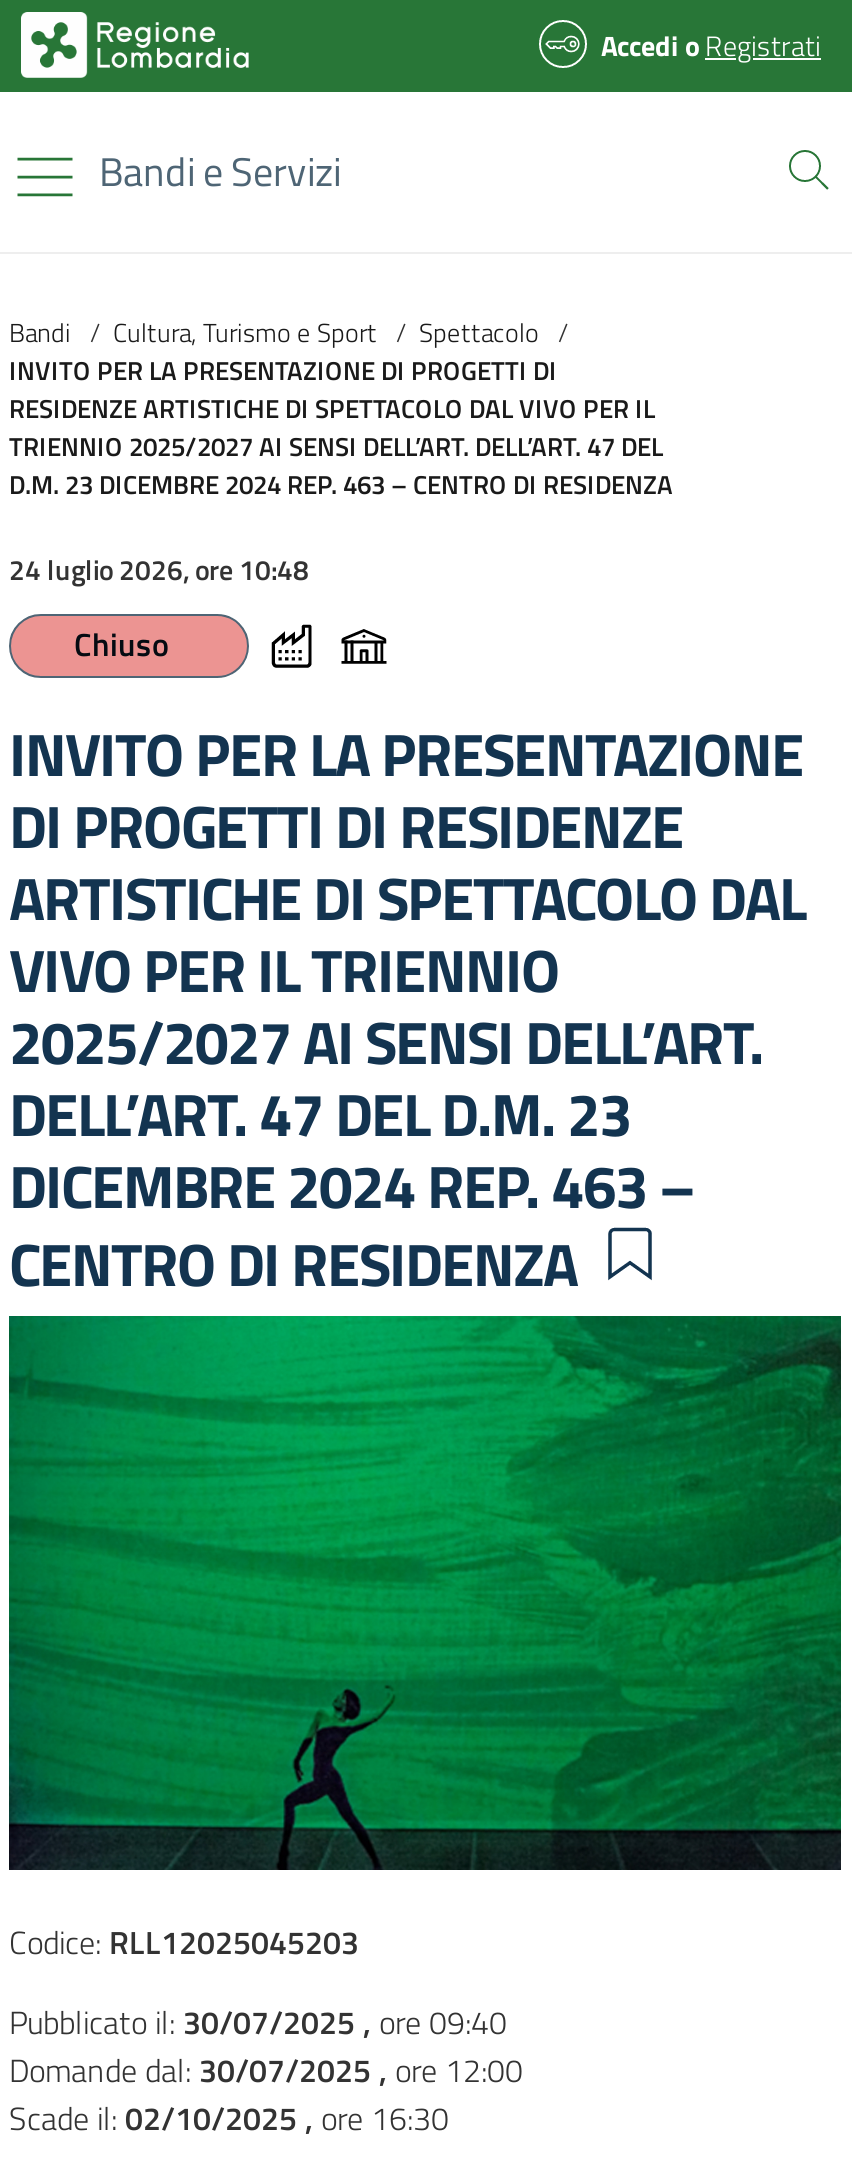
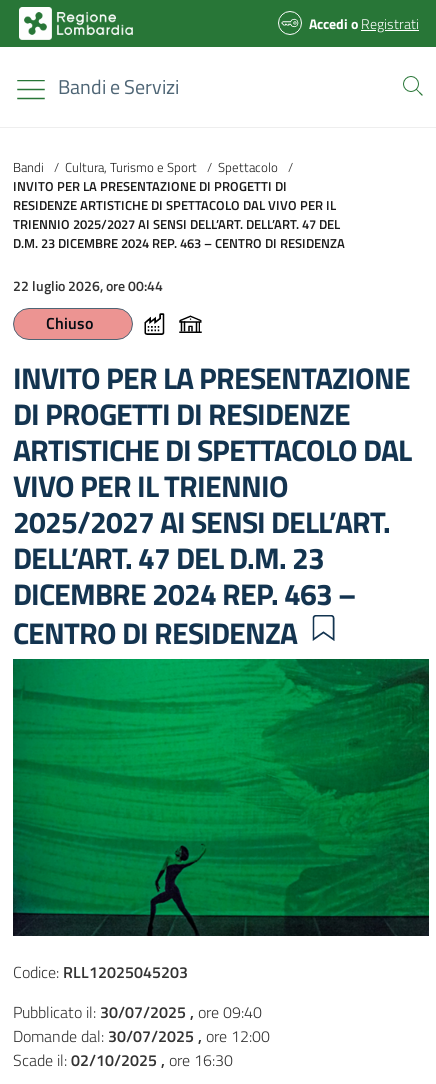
- 24 luglio 2026, ore 10:48
+ 22 luglio 2026, ore 00:44
